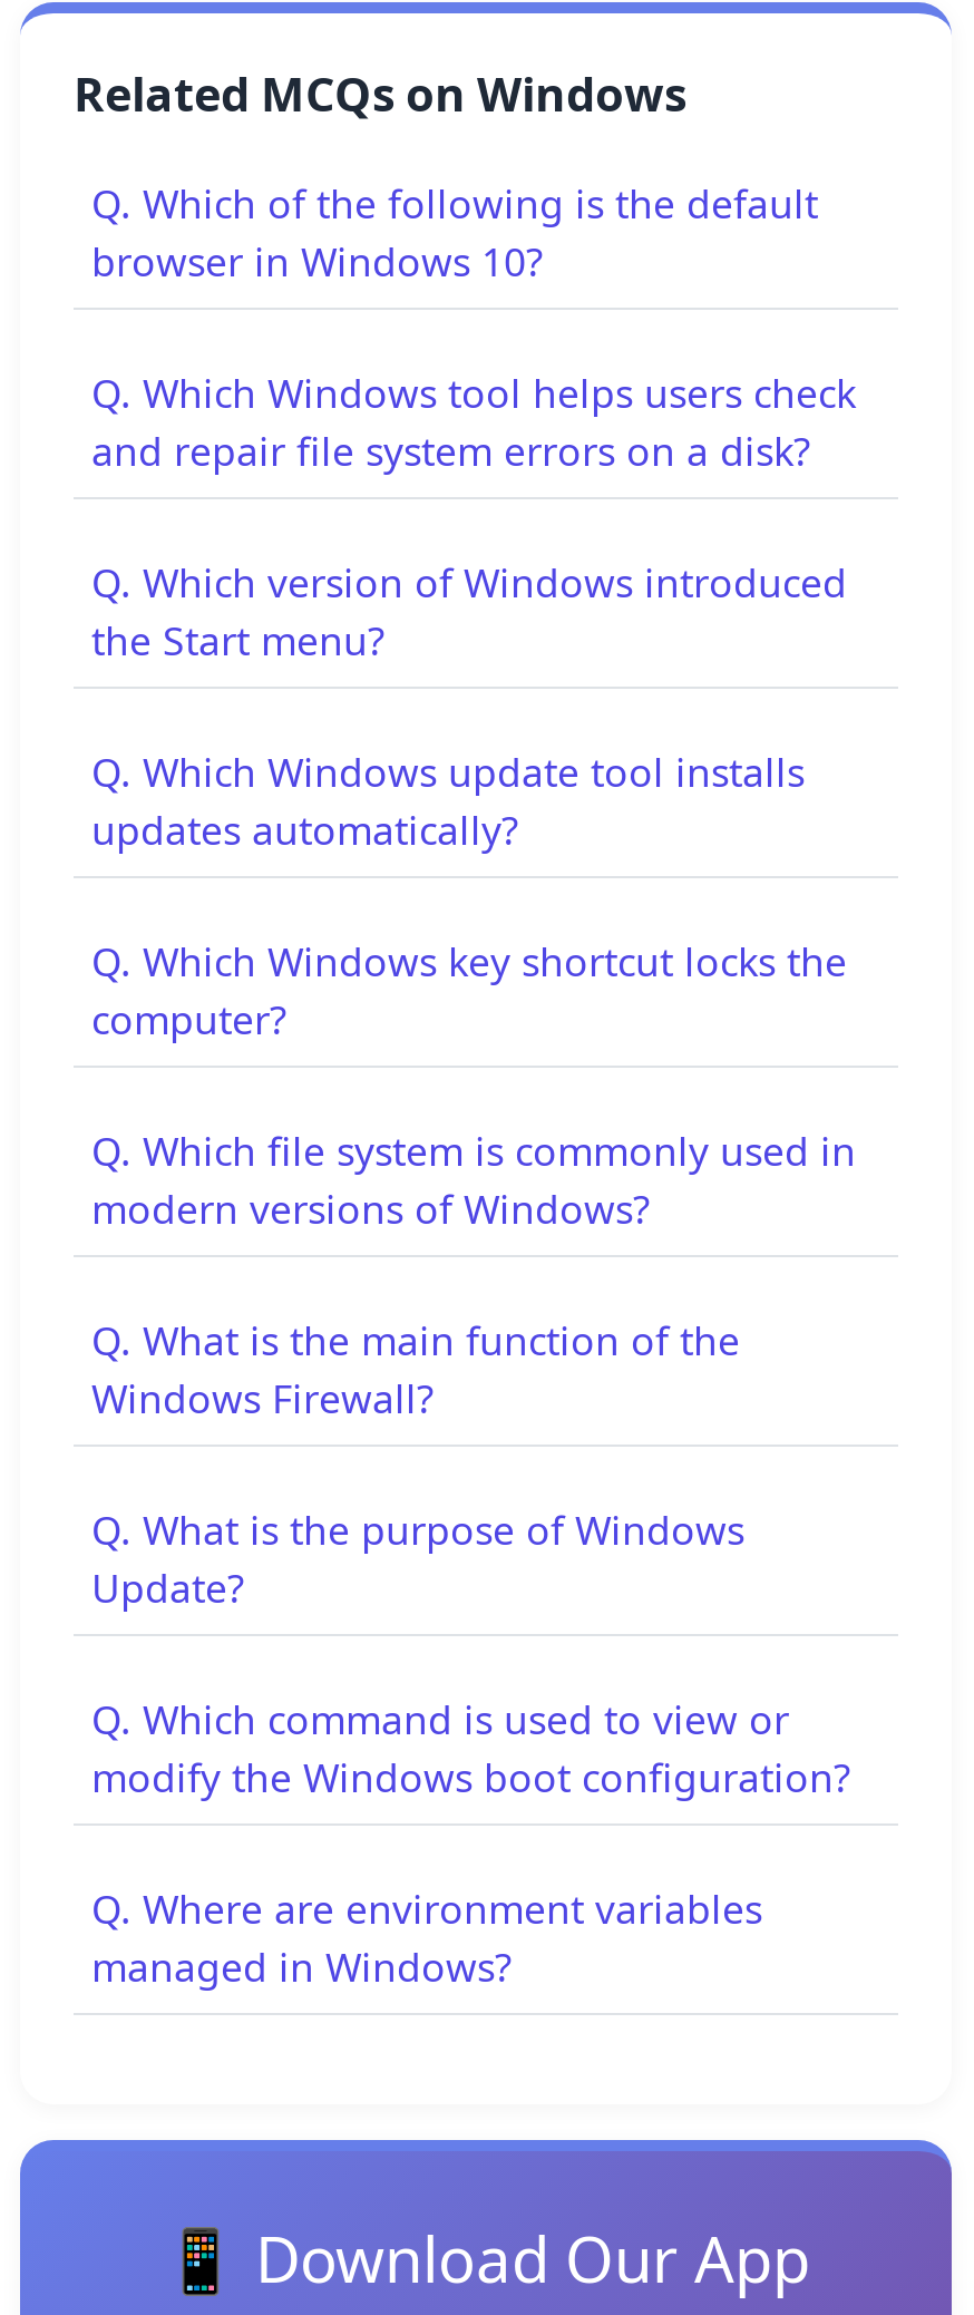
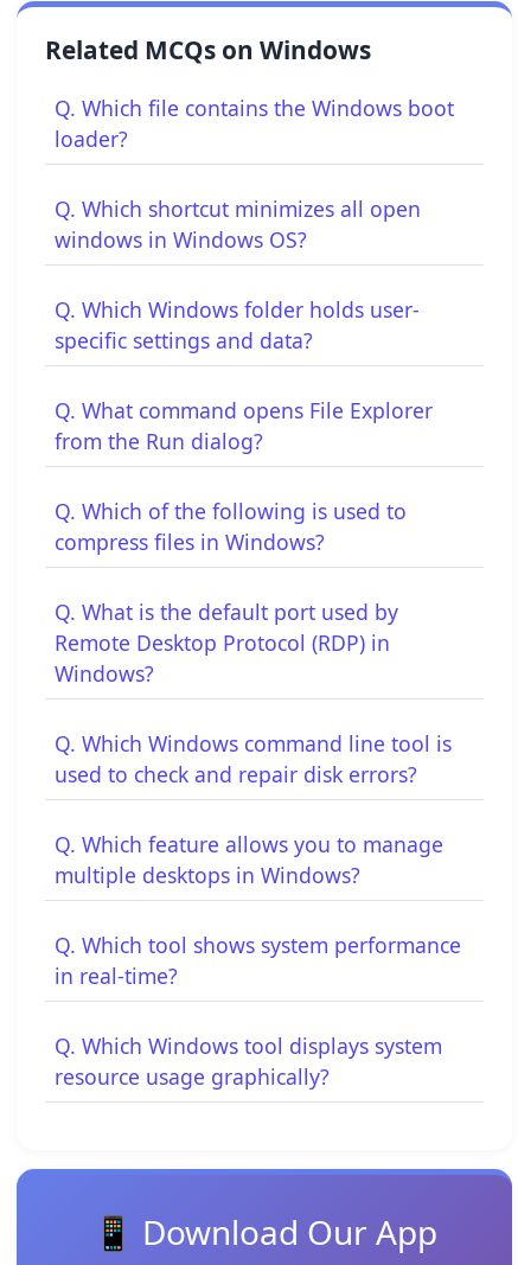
- Q. Which of the following is the default
- browser in Windows 10?
+ Q. Which file contains the Windows boot
+ loader?

- Q. Which Windows tool helps users check
- and repair file system errors on a disk?
+ Q. Which shortcut minimizes all open
+ windows in Windows OS?

- Q. Which version of Windows introduced
- the Start menu?
+ Q. Which Windows folder holds user-
+ specific settings and data?

- Q. Which Windows update tool installs
- updates automatically?
+ Q. What command opens File Explorer
+ from the Run dialog?

- Q. Which Windows key shortcut locks the
- computer?
+ Q. Which of the following is used to
+ compress files in Windows?

- Q. Which file system is commonly used in
- modern versions of Windows?
+ Q. What is the default port used by
+ Remote Desktop Protocol (RDP) in
+ Windows?

- Q. What is the main function of the
- Windows Firewall?
+ Q. Which Windows command line tool is
+ used to check and repair disk errors?

- Q. What is the purpose of Windows
- Update?
+ Q. Which feature allows you to manage
+ multiple desktops in Windows?

- Q. Which command is used to view or
- modify the Windows boot configuration?
+ Q. Which tool shows system performance
+ in real-time?

- Q. Where are environment variables
- managed in Windows?
+ Q. Which Windows tool displays system
+ resource usage graphically?
